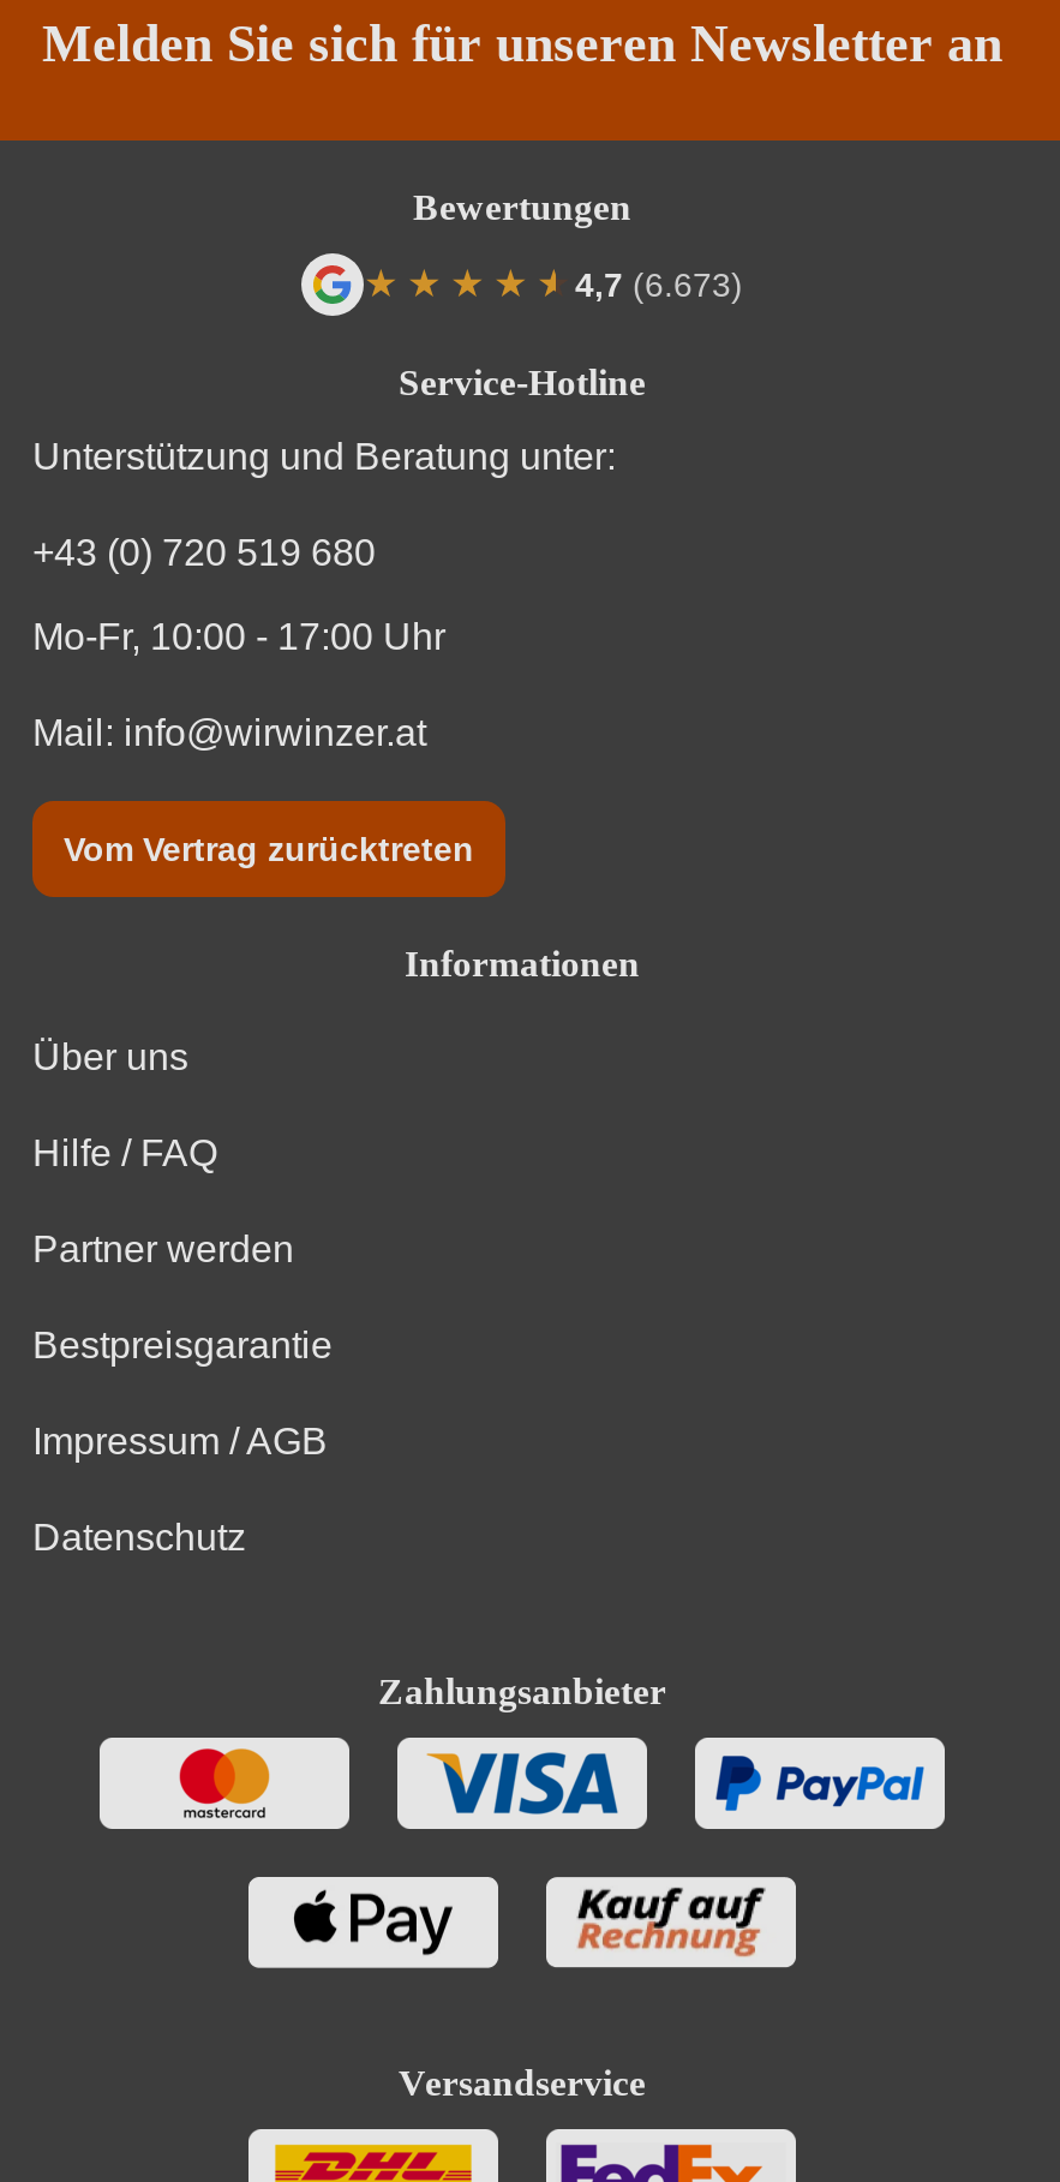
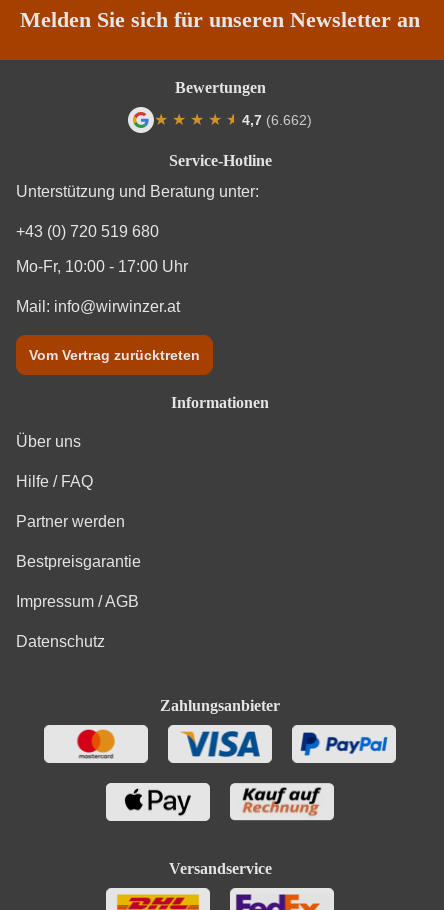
- 4,7 (6.673)
+ 4,7 (6.662)
